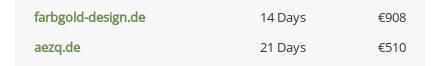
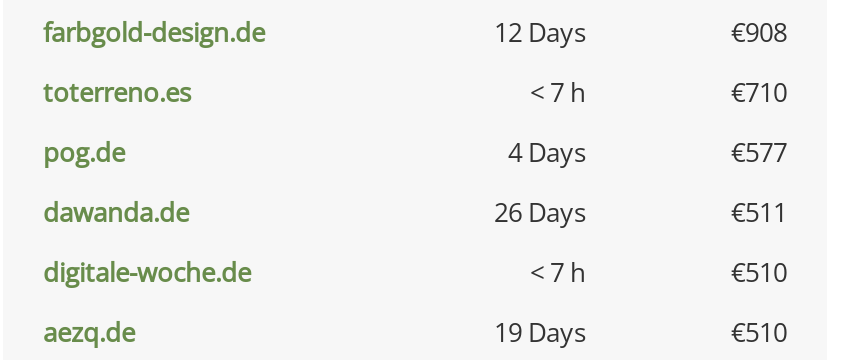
- 14 Days
+ 12 Days

+ toterreno.es
+ < 7 h
+ €710
+ pog.de
+ 4 Days
+ €577
+ dawanda.de
+ 26 Days
+ €511
+ digitale-woche.de
+ < 7 h
+ €510

- 21 Days
+ 19 Days
